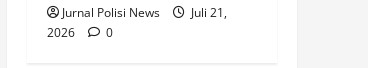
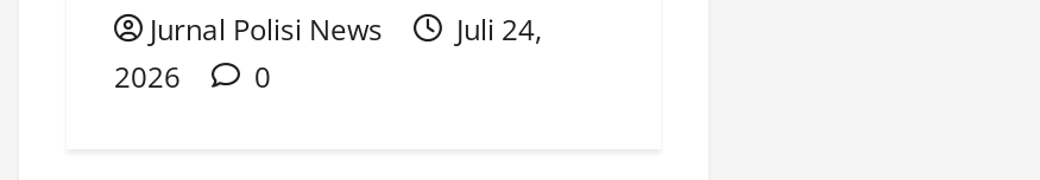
- Jurnal Polisi News Juli 21,
+ Jurnal Polisi News Juli 24,
